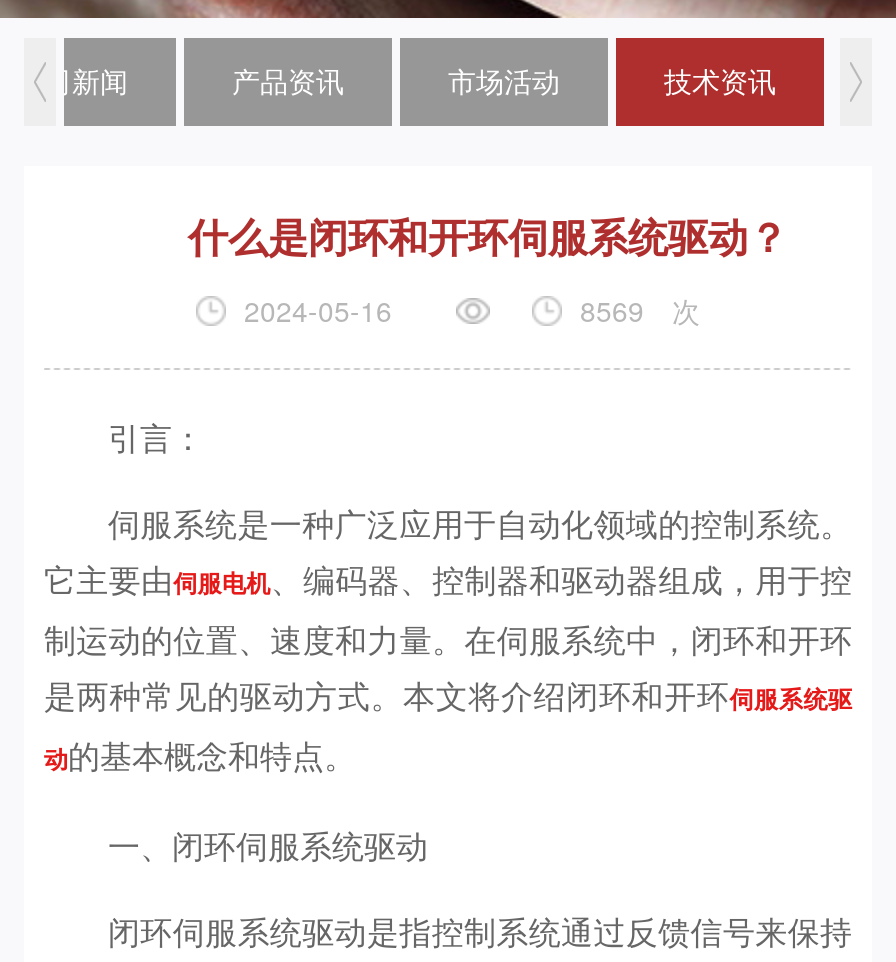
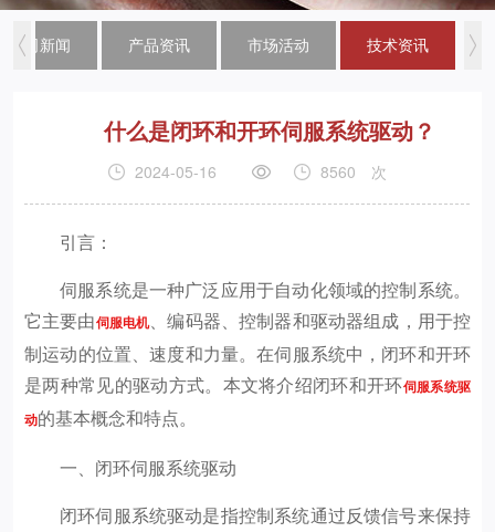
- 8569 次
+ 8560 次
